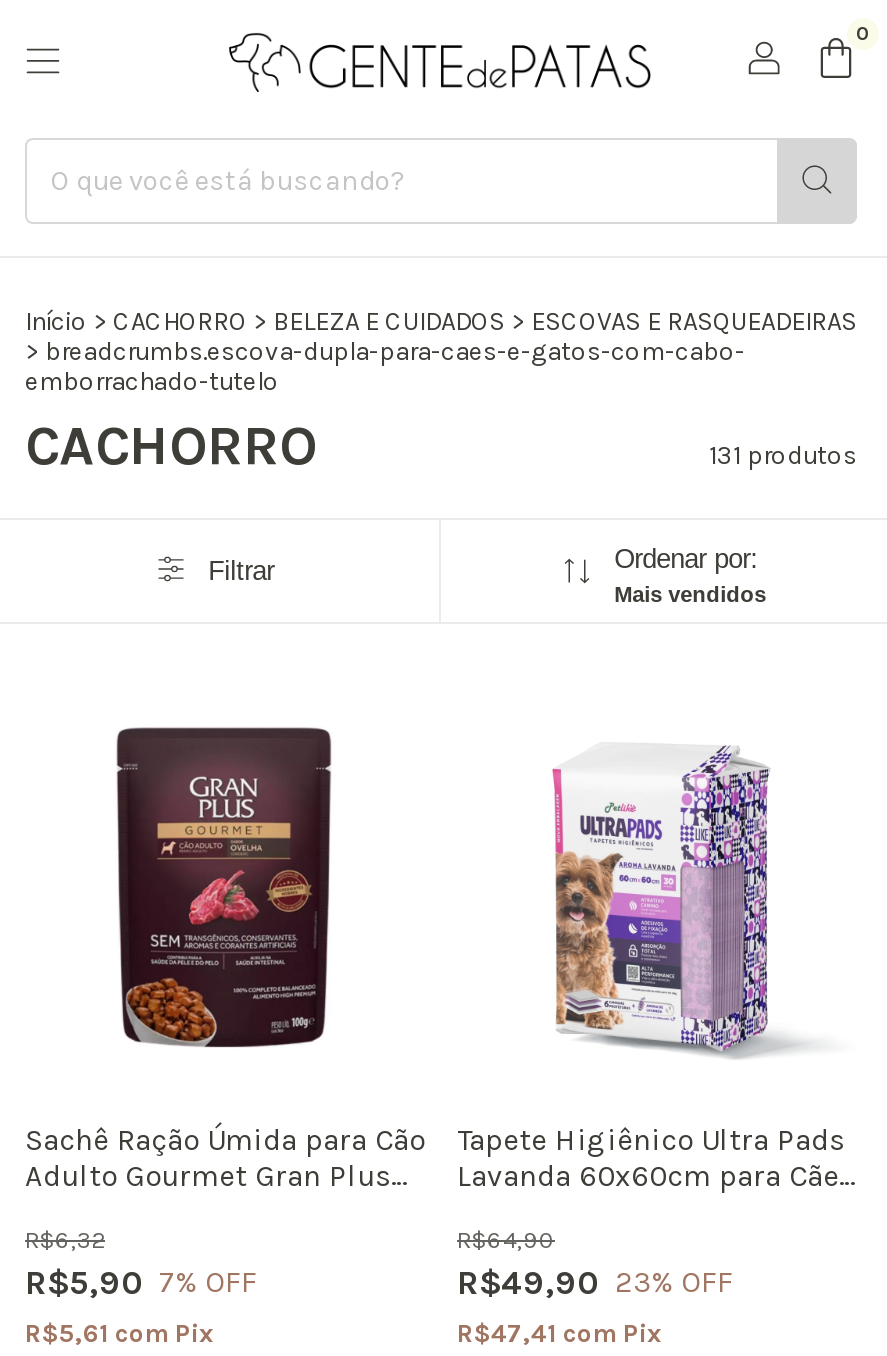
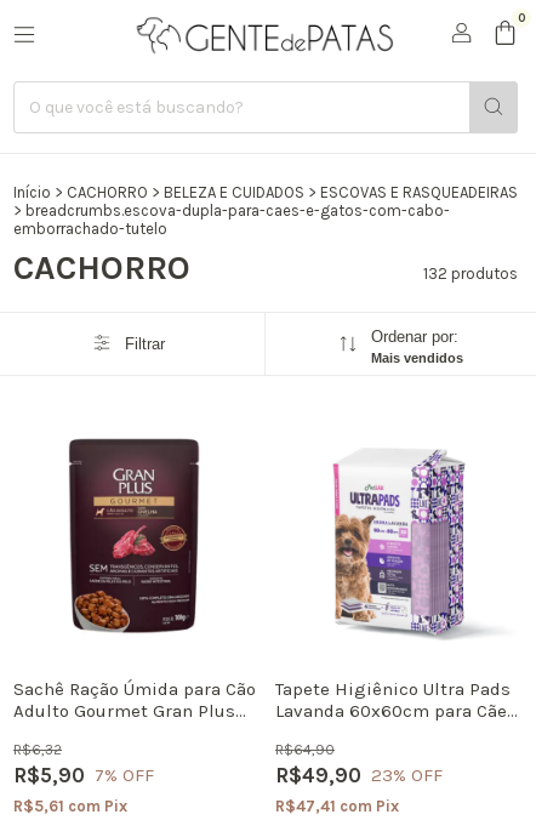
- 131 produtos
+ 132 produtos
